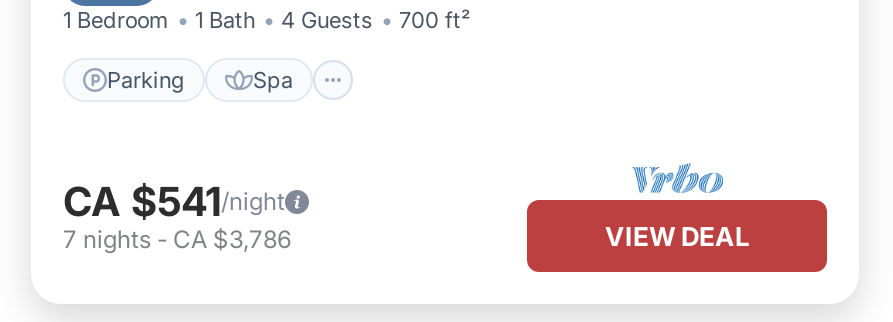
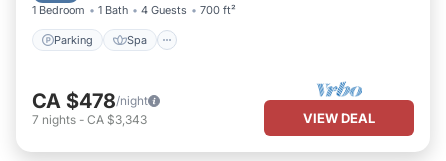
- CA $541/night
+ CA $478/night

- 7 nights - CA $3,786
+ 7 nights - CA $3,343
